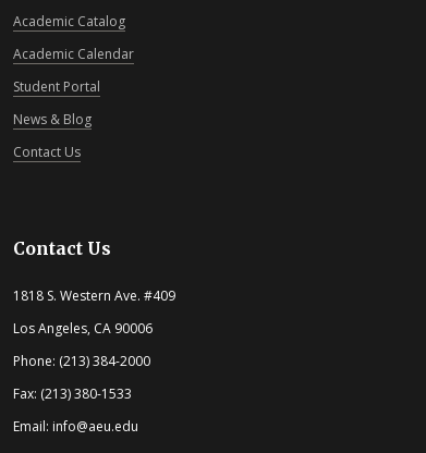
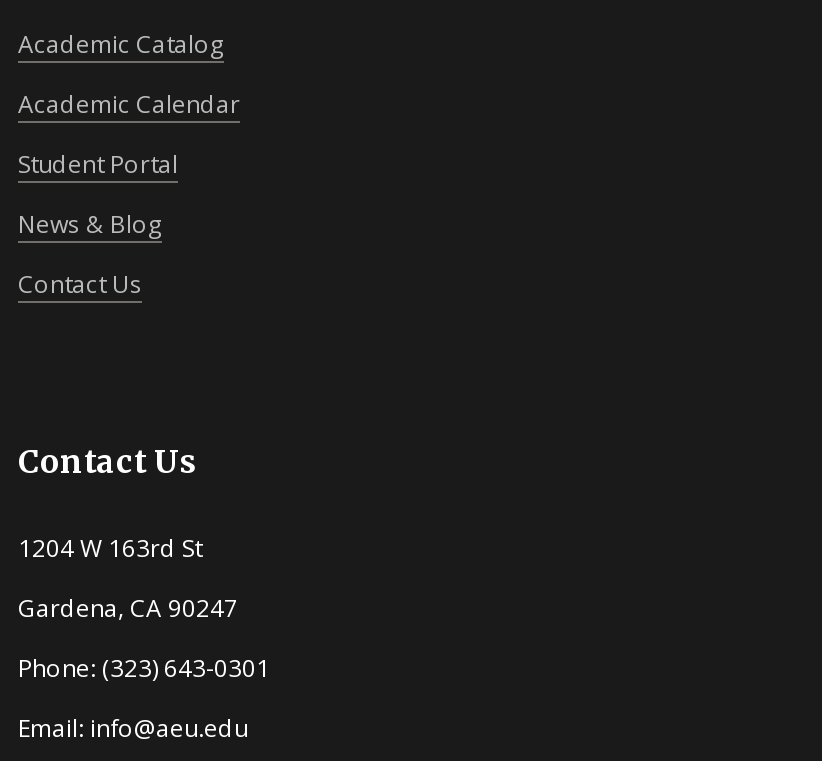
- 1818 S. Western Ave. #409
- Los Angeles, CA 90006
- Phone: (213) 384-2000
- Fax: (213) 380-1533
+ 1204 W 163rd St
+ Gardena, CA 90247
+ Phone: (323) 643-0301
